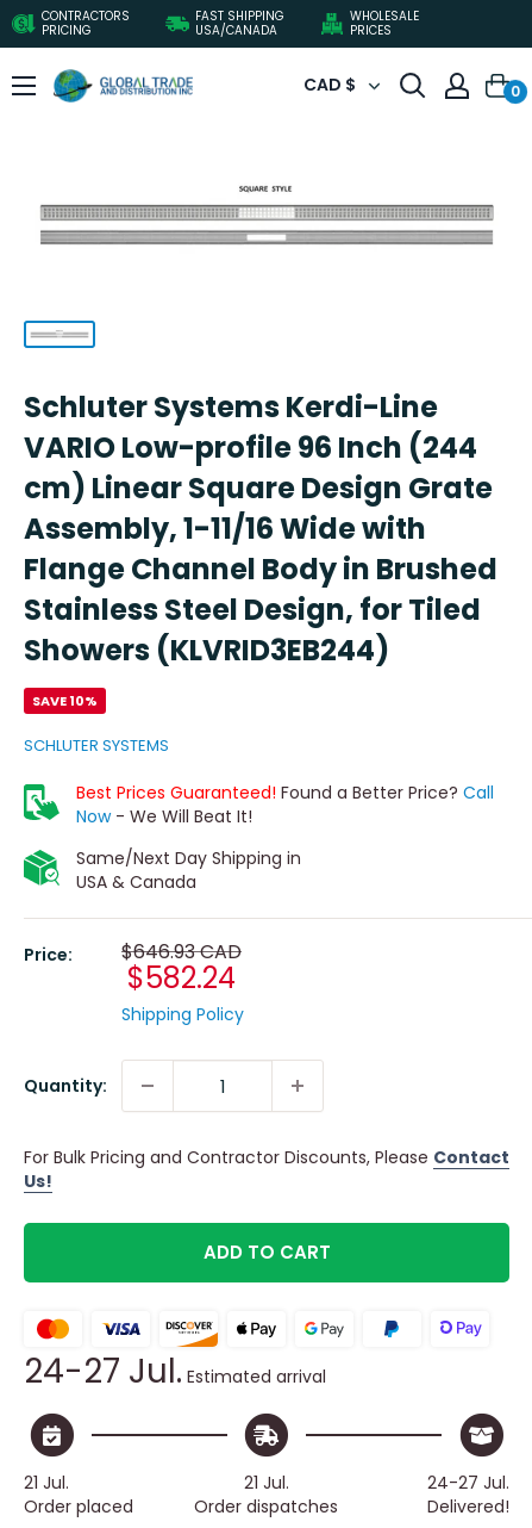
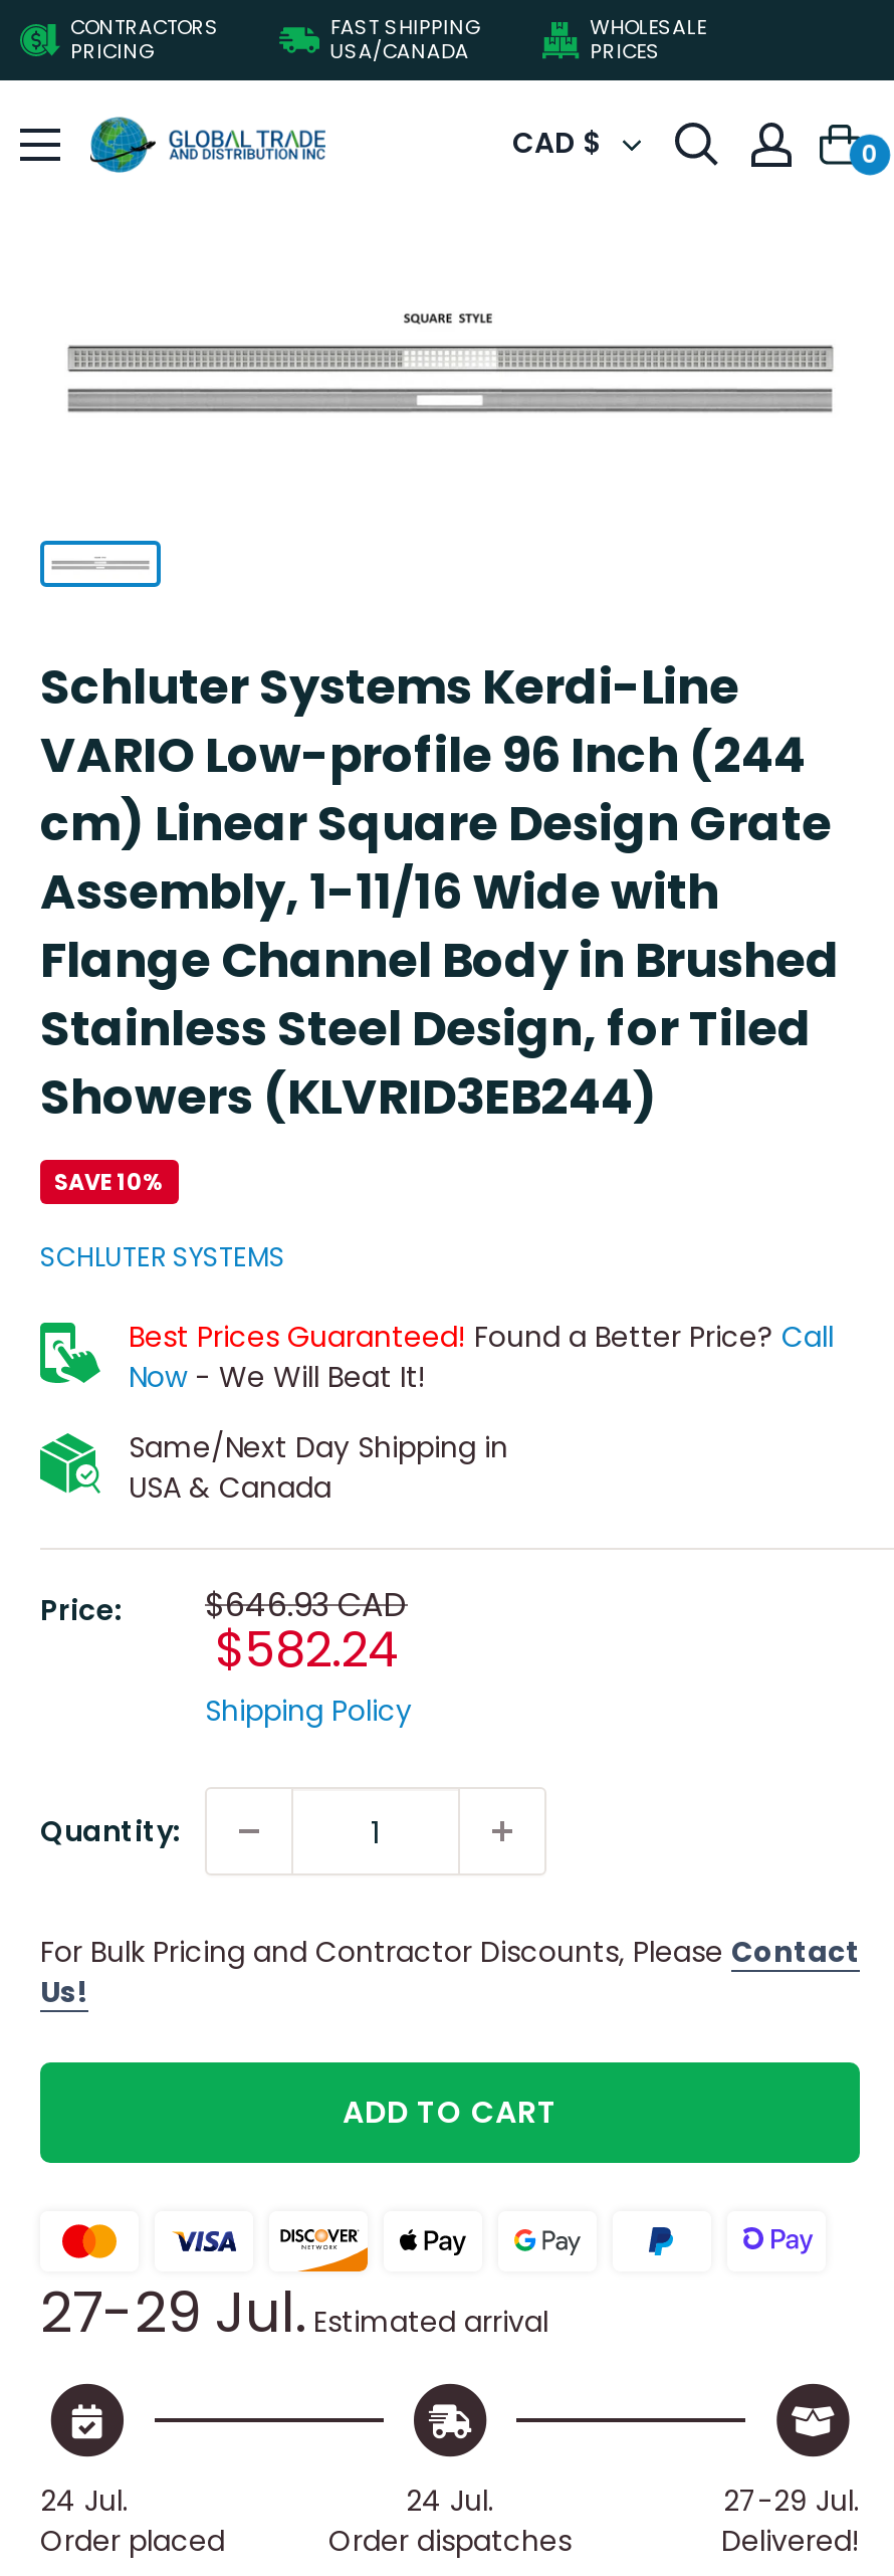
- 24-27 Jul.Estimated arrival
+ 27-29 Jul.Estimated arrival

- 21 Jul.
+ 24 Jul.

- 21 Jul.
+ 24 Jul.

- 24-27 Jul.
+ 27-29 Jul.
